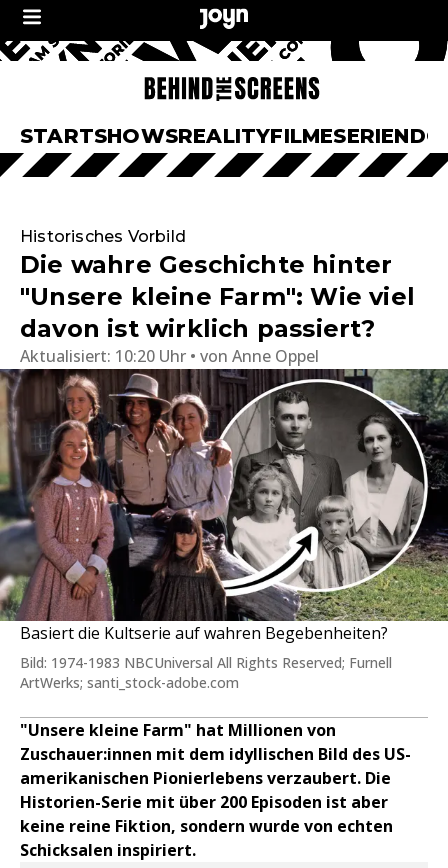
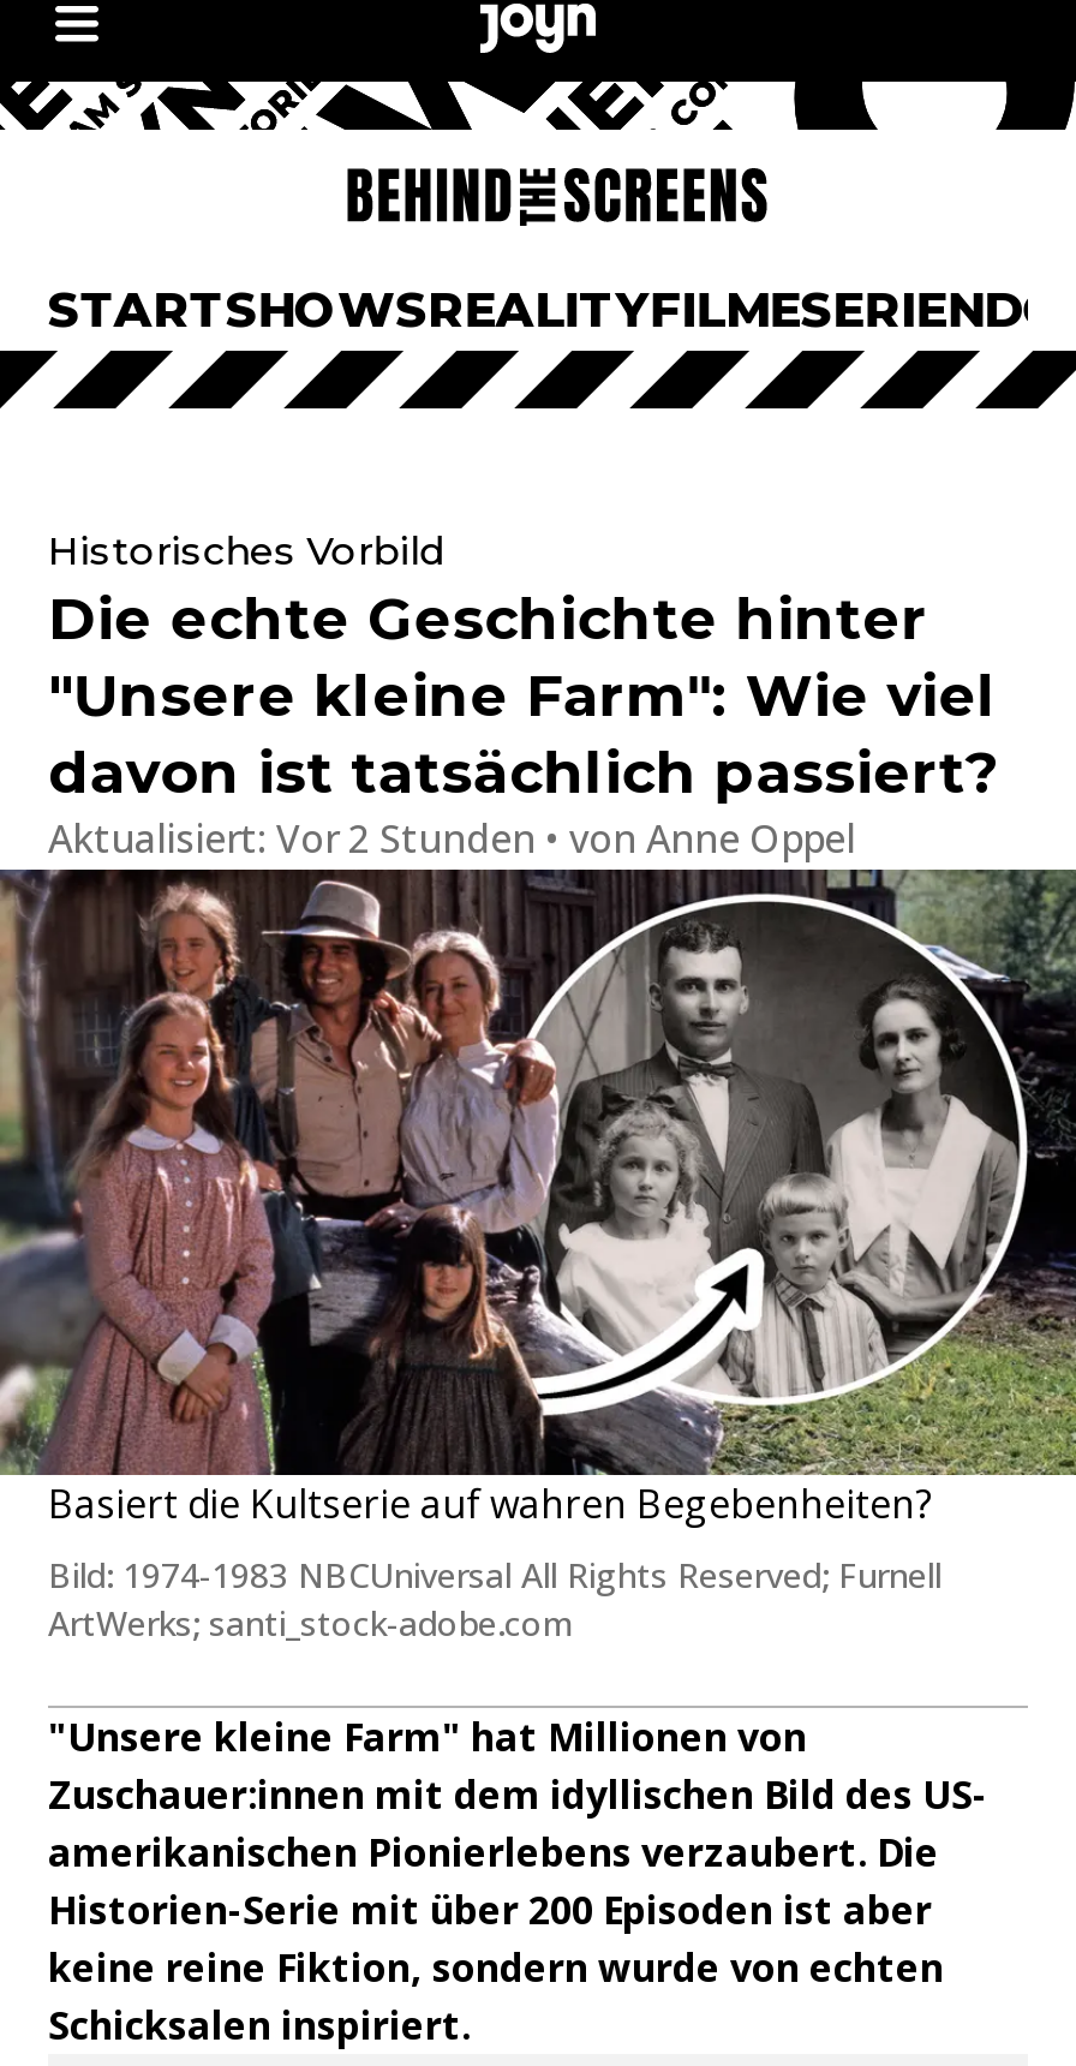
- Die wahre Geschichte hinter
+ Die echte Geschichte hinter

- davon ist wirklich passiert?
- Aktualisiert: 10:20 Uhr
+ davon ist tatsächlich passiert?
+ Aktualisiert: Vor 2 Stunden
